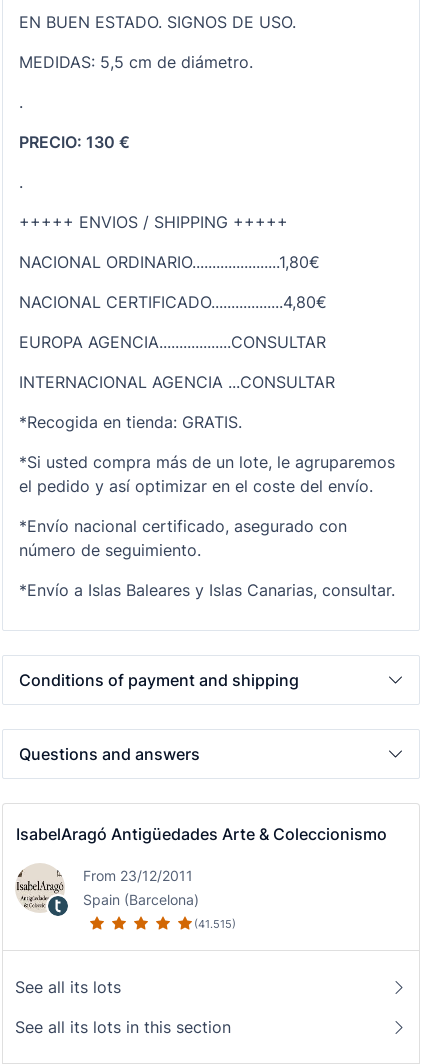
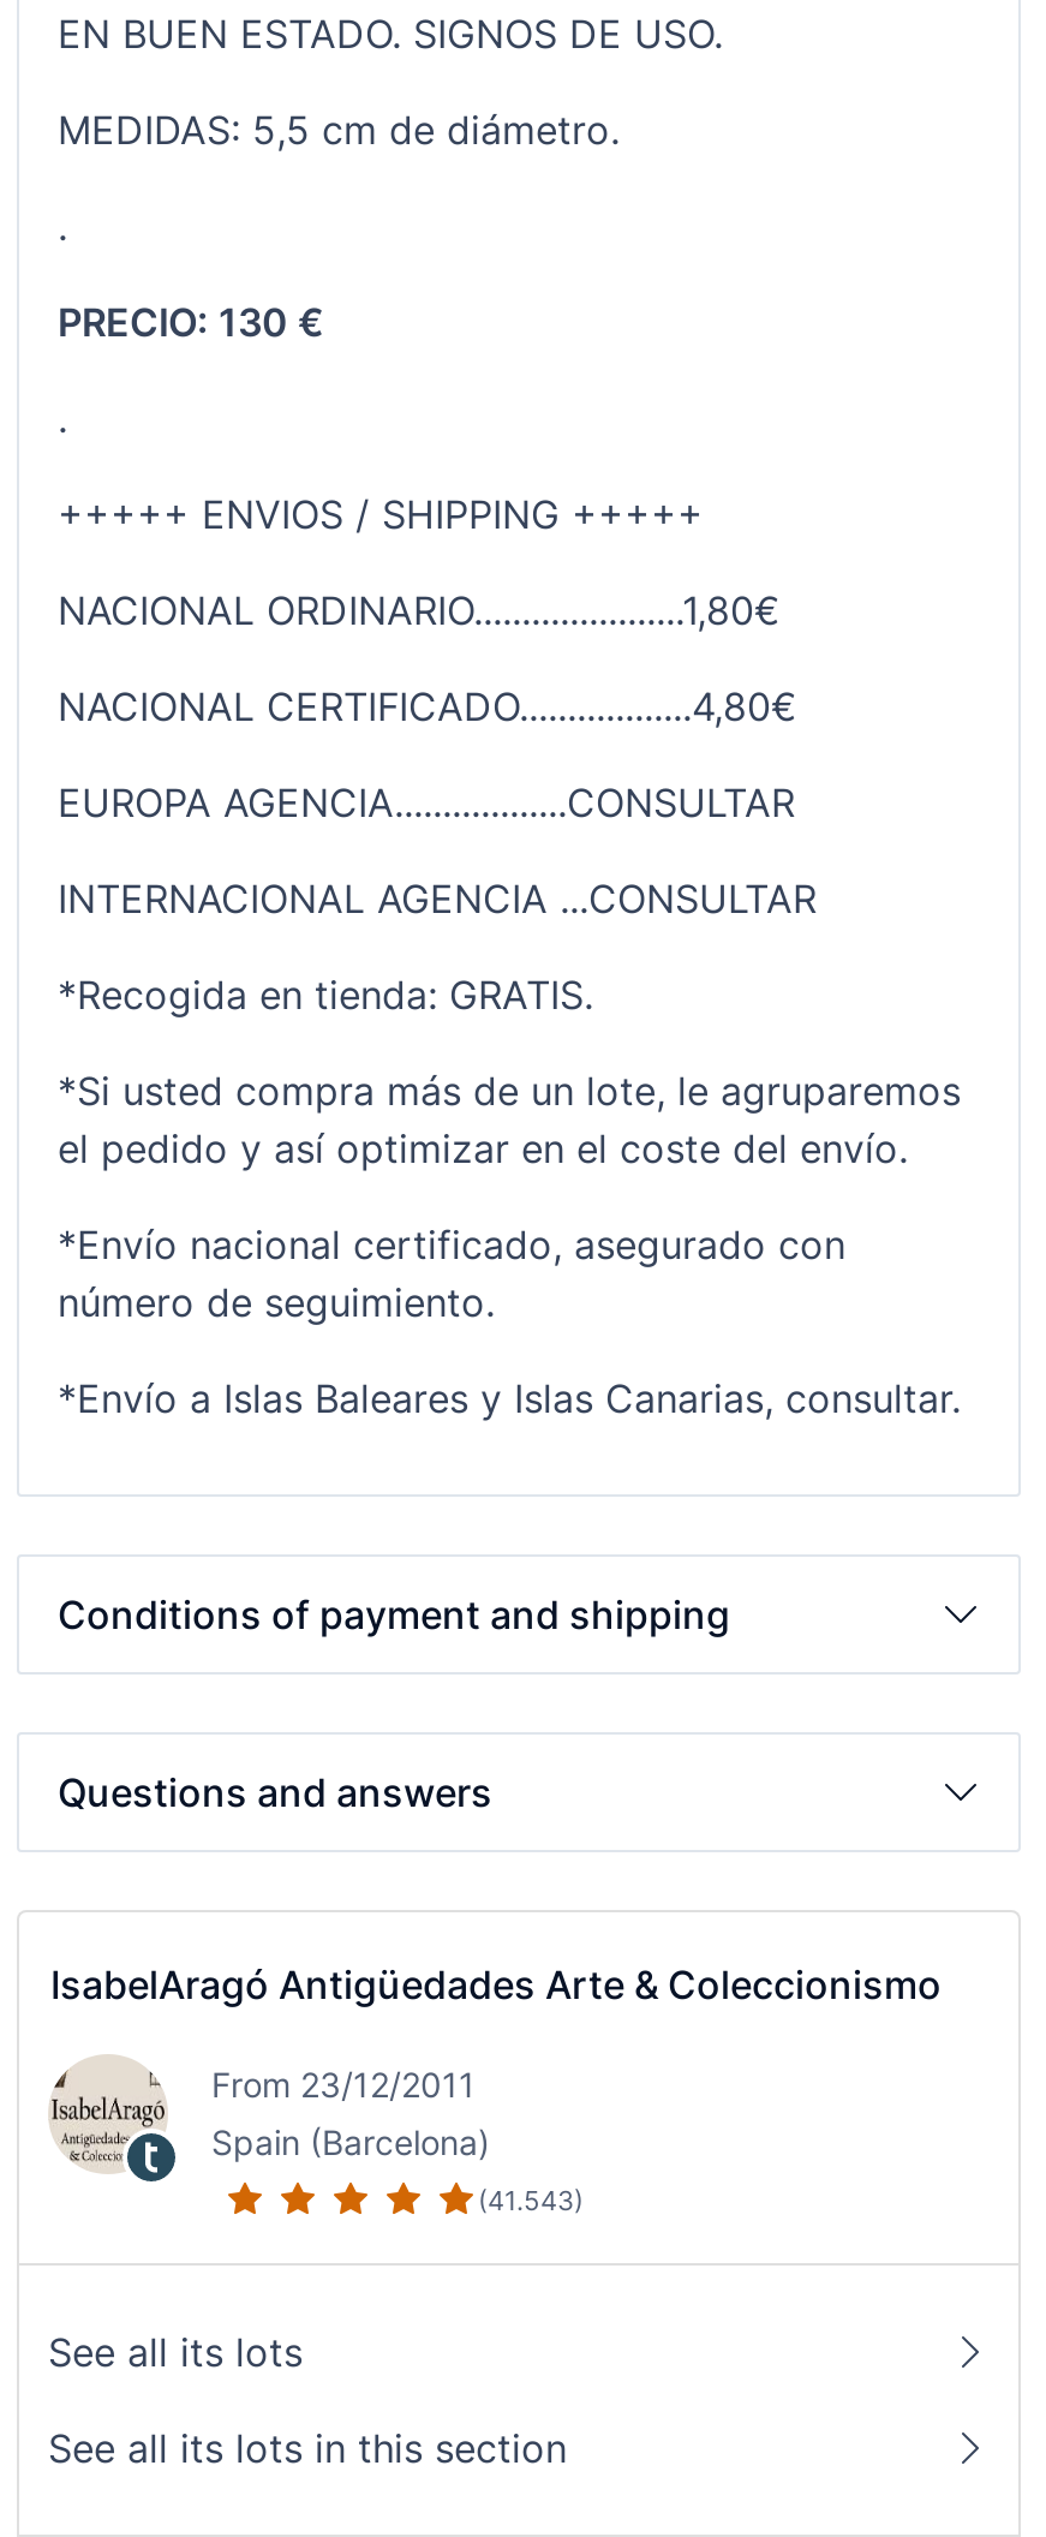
- (41.515)
+ (41.543)
